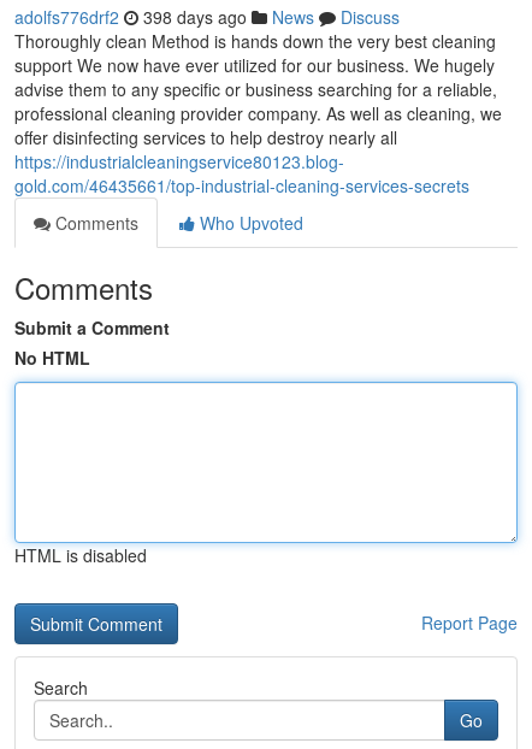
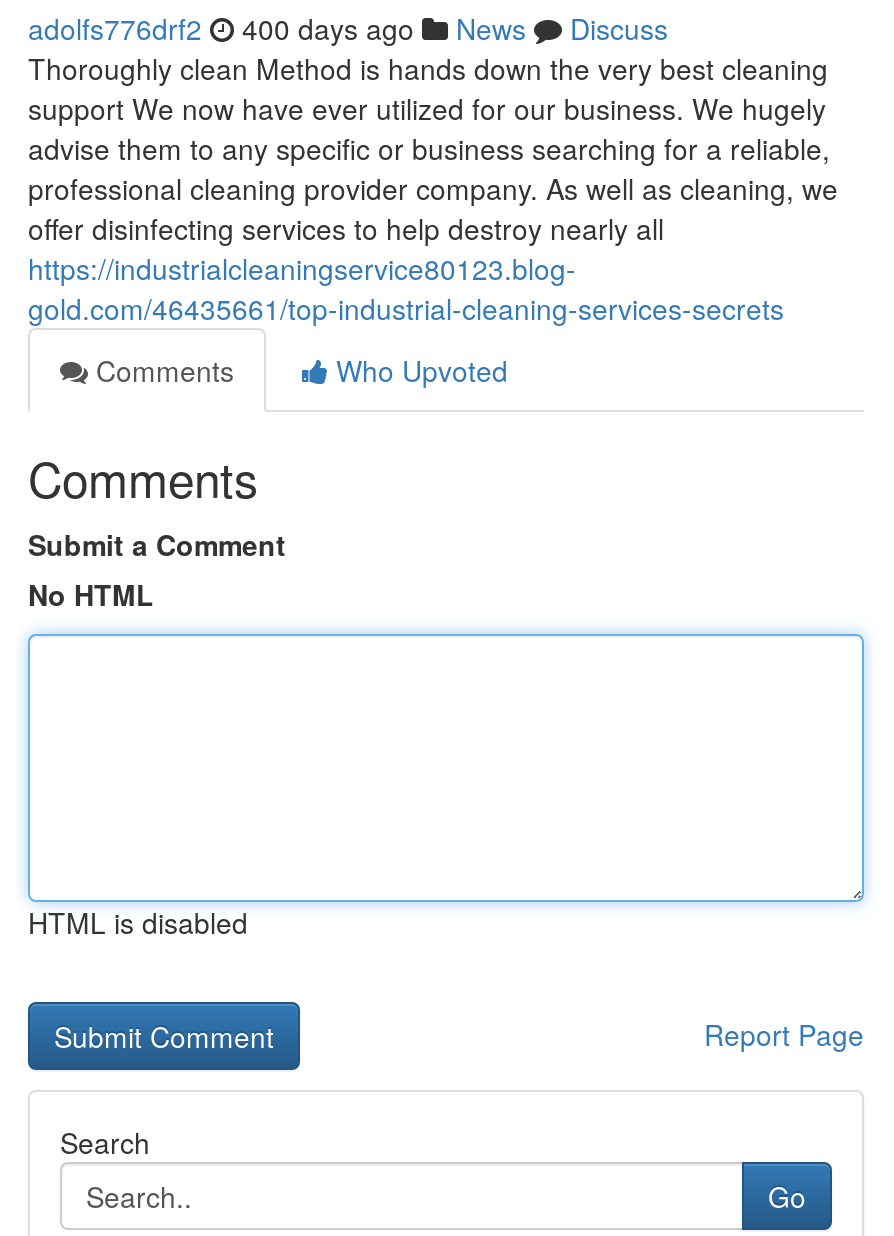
- adolfs776drf2 398 days ago News Discuss
+ adolfs776drf2 400 days ago News Discuss
